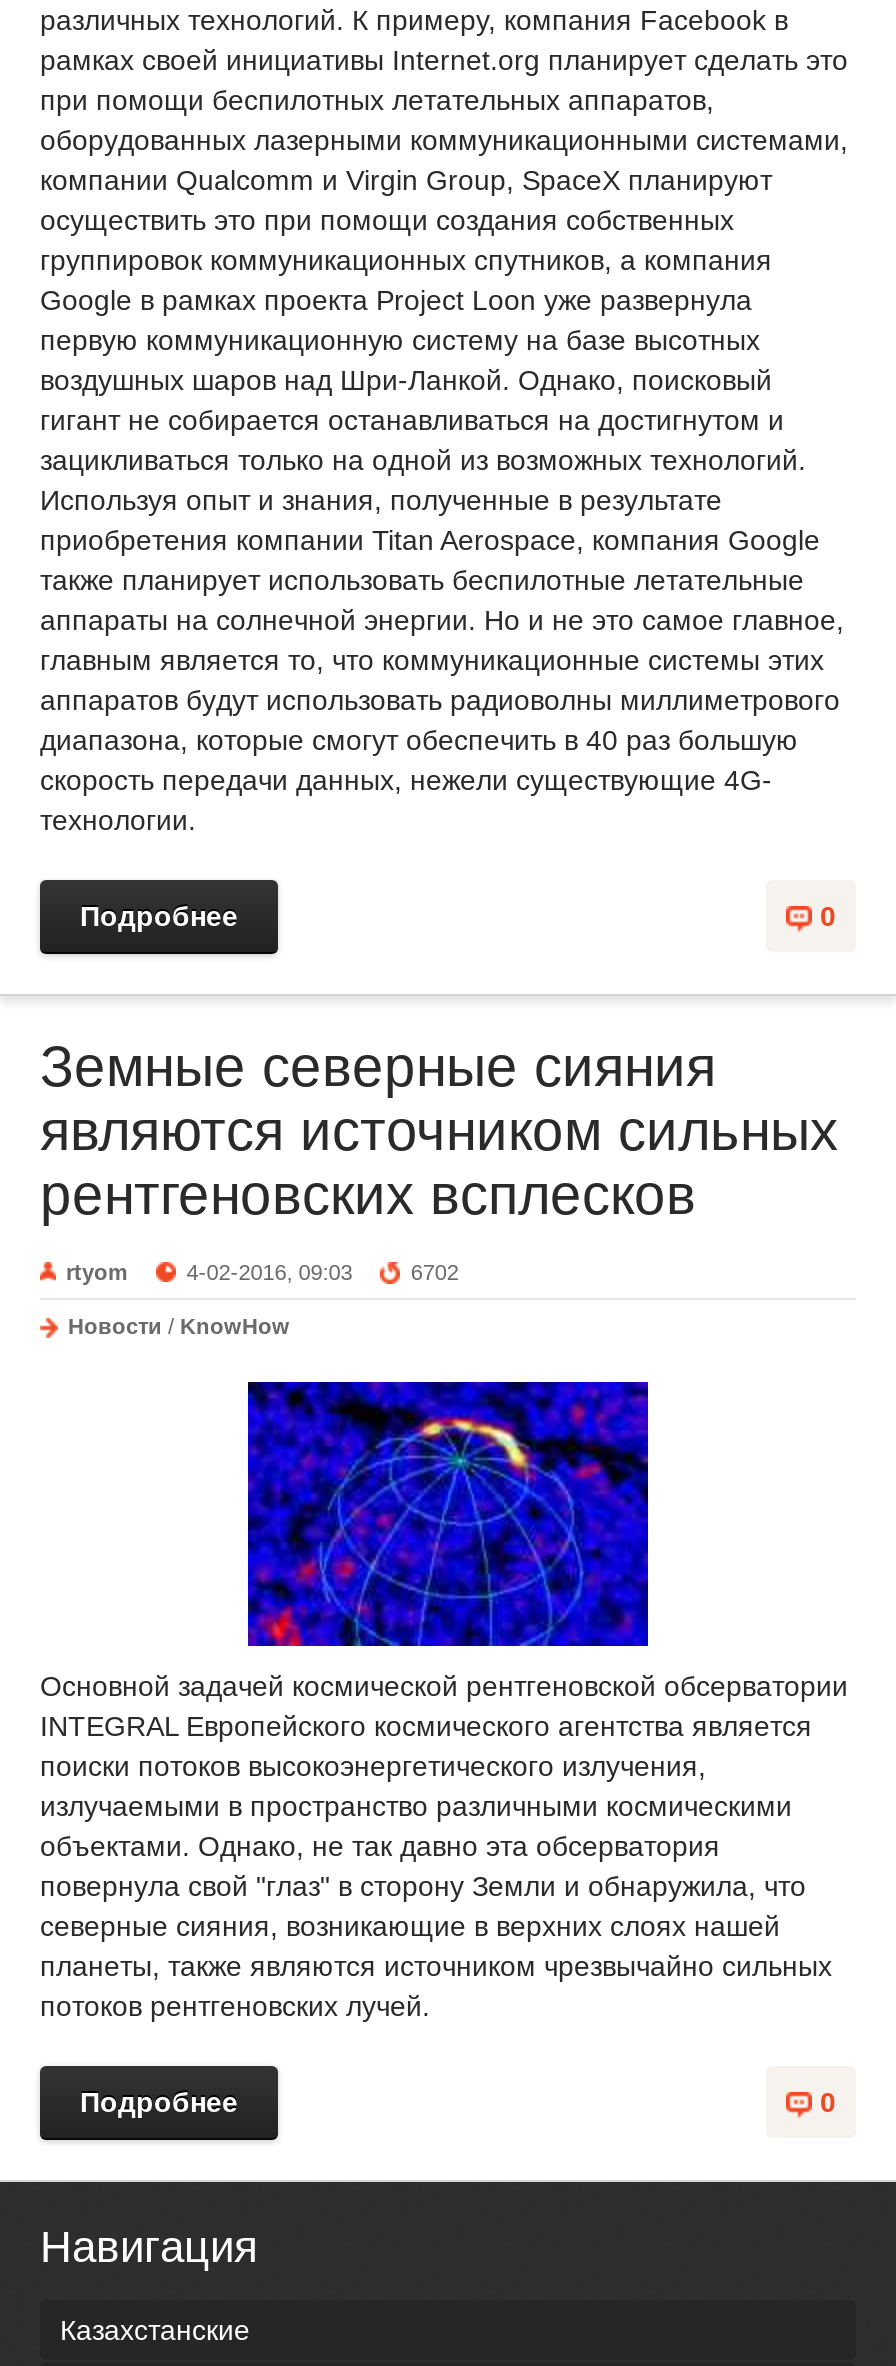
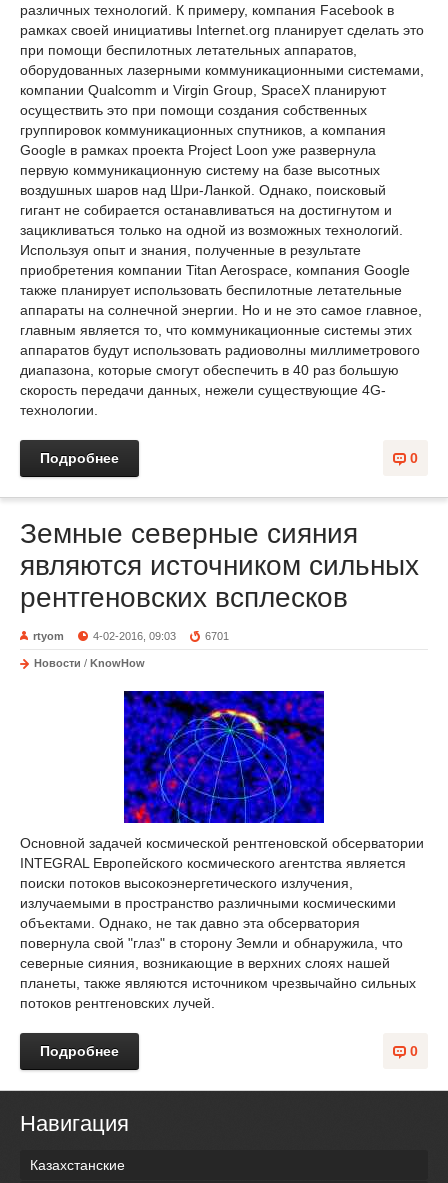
- 6702
+ 6701
